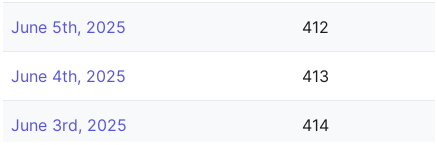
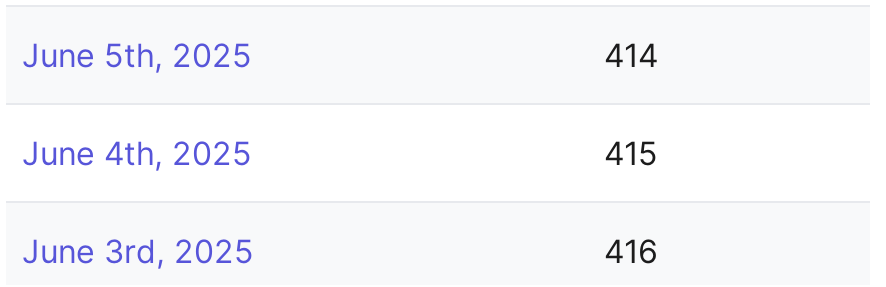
- 412
+ 414

- 413
+ 415

- 414
+ 416
